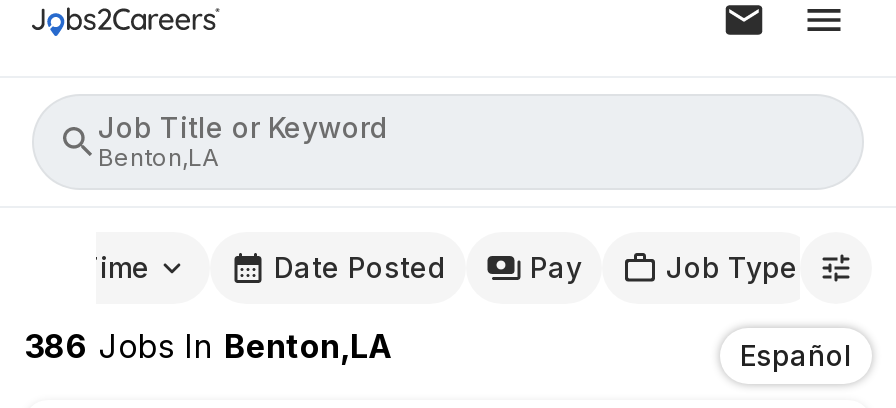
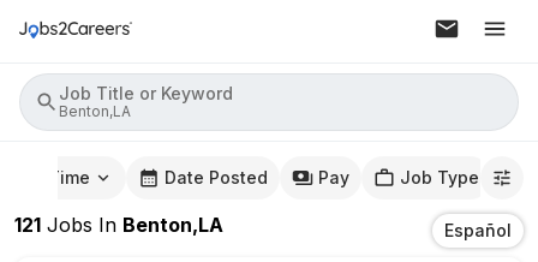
- 386 Jobs In Benton,LA
+ 121 Jobs In Benton,LA
